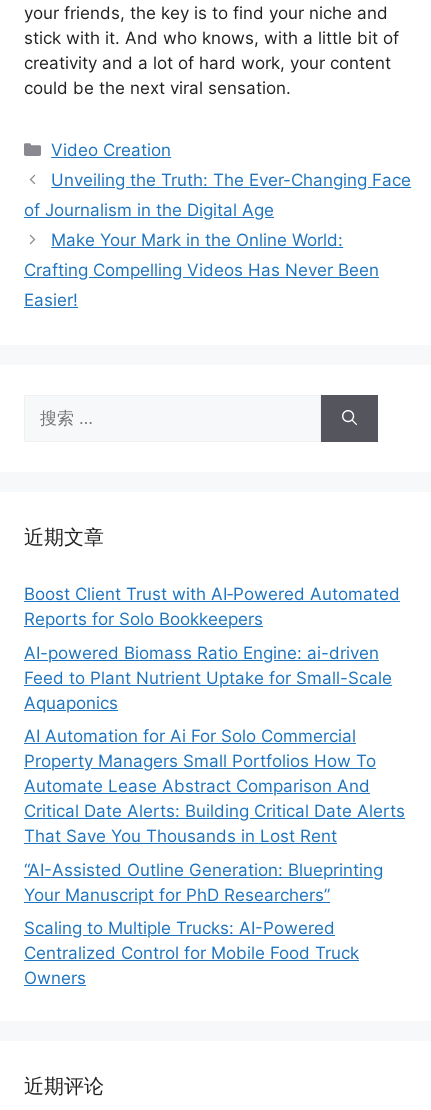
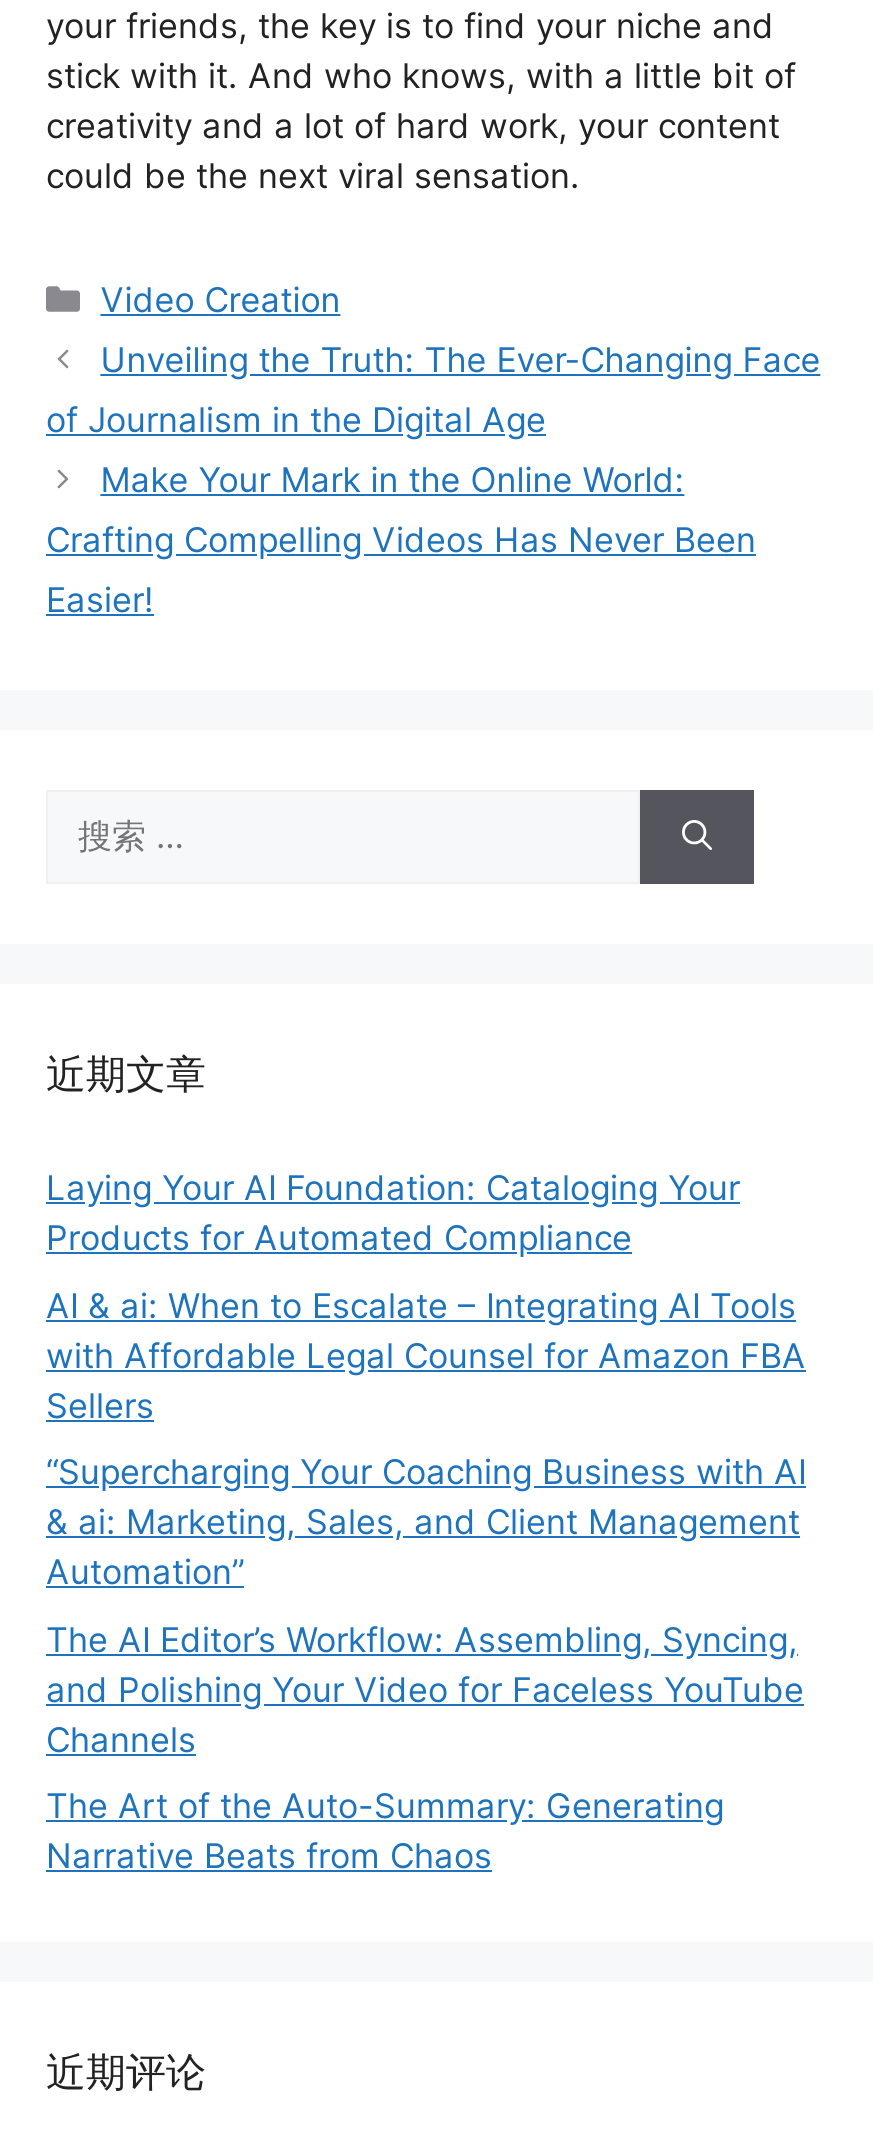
- Boost Client Trust with AI‑Powered Automated
- Reports for Solo Bookkeepers
+ Laying Your AI Foundation: Cataloging Your
+ Products for Automated Compliance

- AI-powered Biomass Ratio Engine: ai-driven
- Feed to Plant Nutrient Uptake for Small-Scale
- Aquaponics
+ AI & ai: When to Escalate – Integrating AI Tools
+ with Affordable Legal Counsel for Amazon FBA
+ Sellers

- AI Automation for Ai For Solo Commercial
- Property Managers Small Portfolios How To
- Automate Lease Abstract Comparison And
- Critical Date Alerts: Building Critical Date Alerts
- That Save You Thousands in Lost Rent
+ “Supercharging Your Coaching Business with AI
+ & ai: Marketing, Sales, and Client Management
+ Automation”

- “AI-Assisted Outline Generation: Blueprinting
- Your Manuscript for PhD Researchers”
+ The AI Editor’s Workflow: Assembling, Syncing,
+ and Polishing Your Video for Faceless YouTube
+ Channels

- Scaling to Multiple Trucks: AI-Powered
- Centralized Control for Mobile Food Truck
- Owners
+ The Art of the Auto-Summary: Generating
+ Narrative Beats from Chaos
